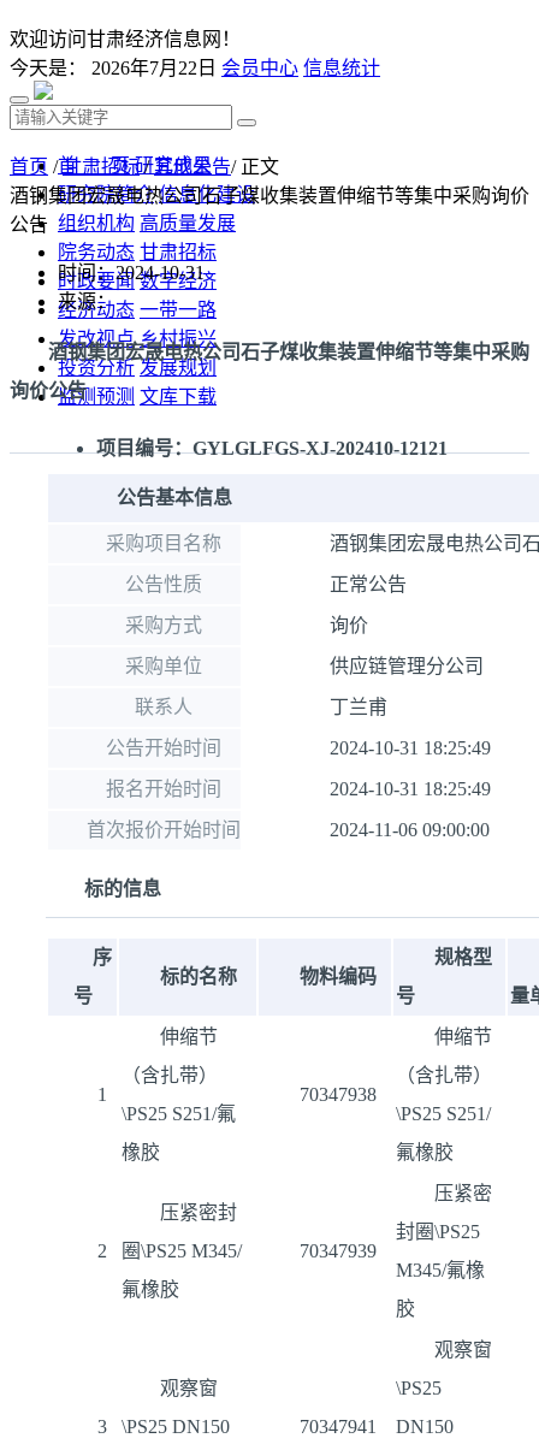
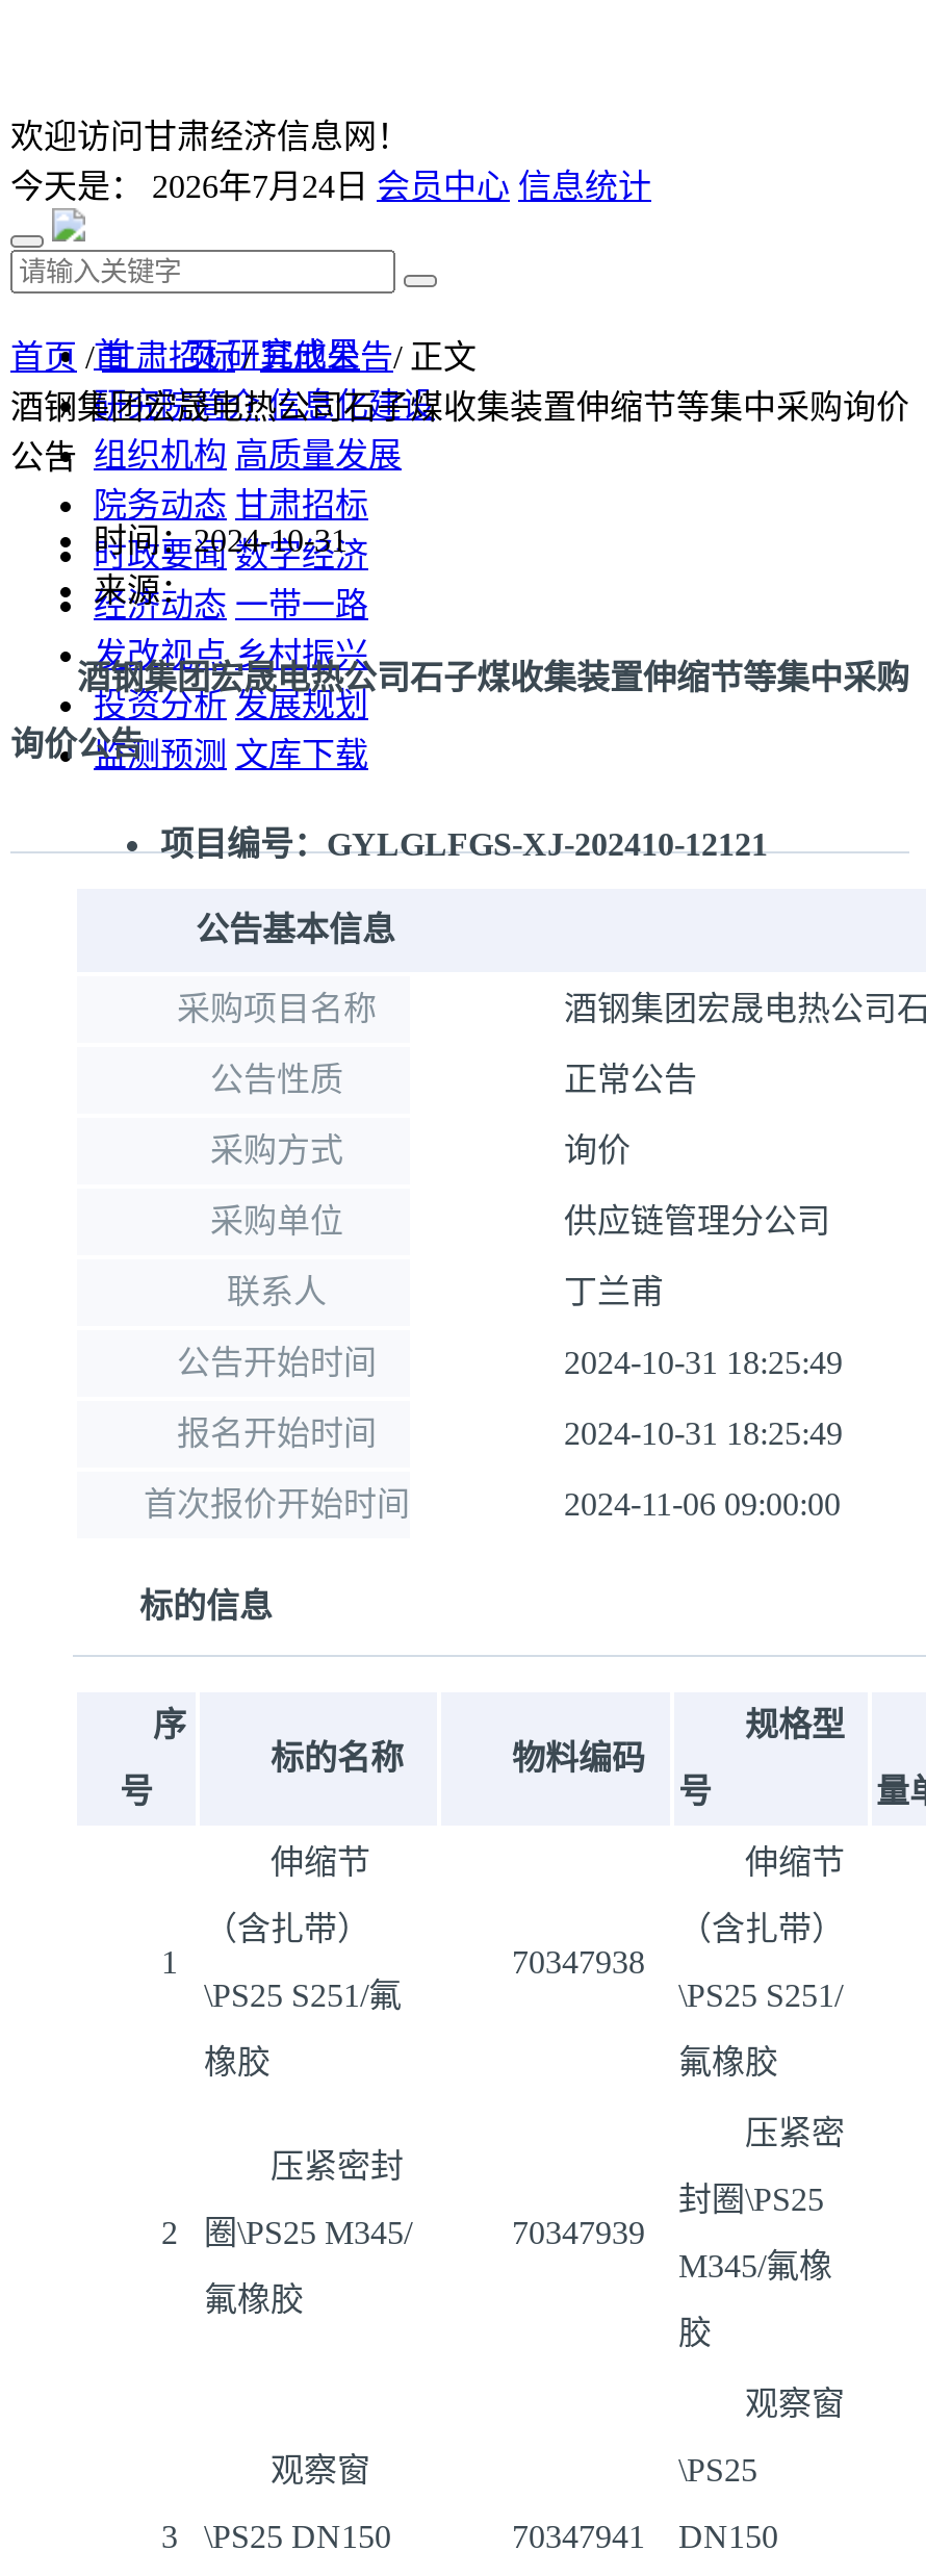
- 今天是：2026年7月22日会员中心 信息统计
+ 今天是：2026年7月24日会员中心 信息统计
